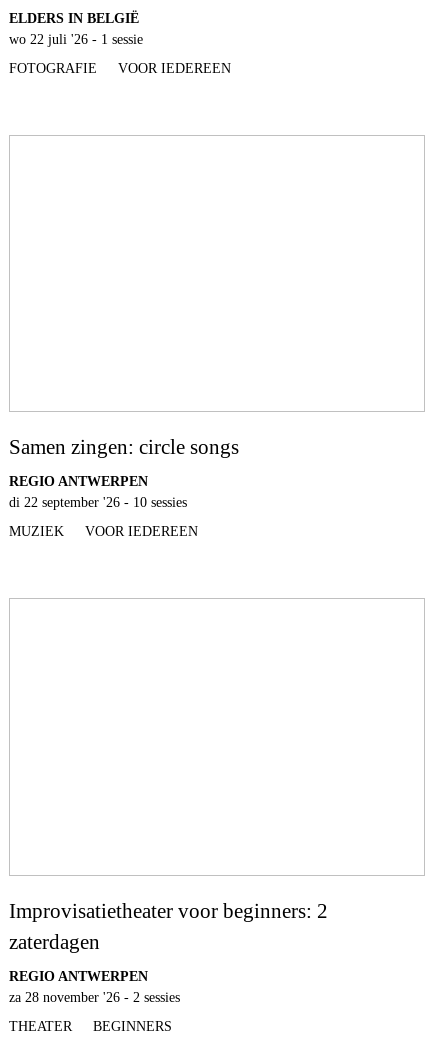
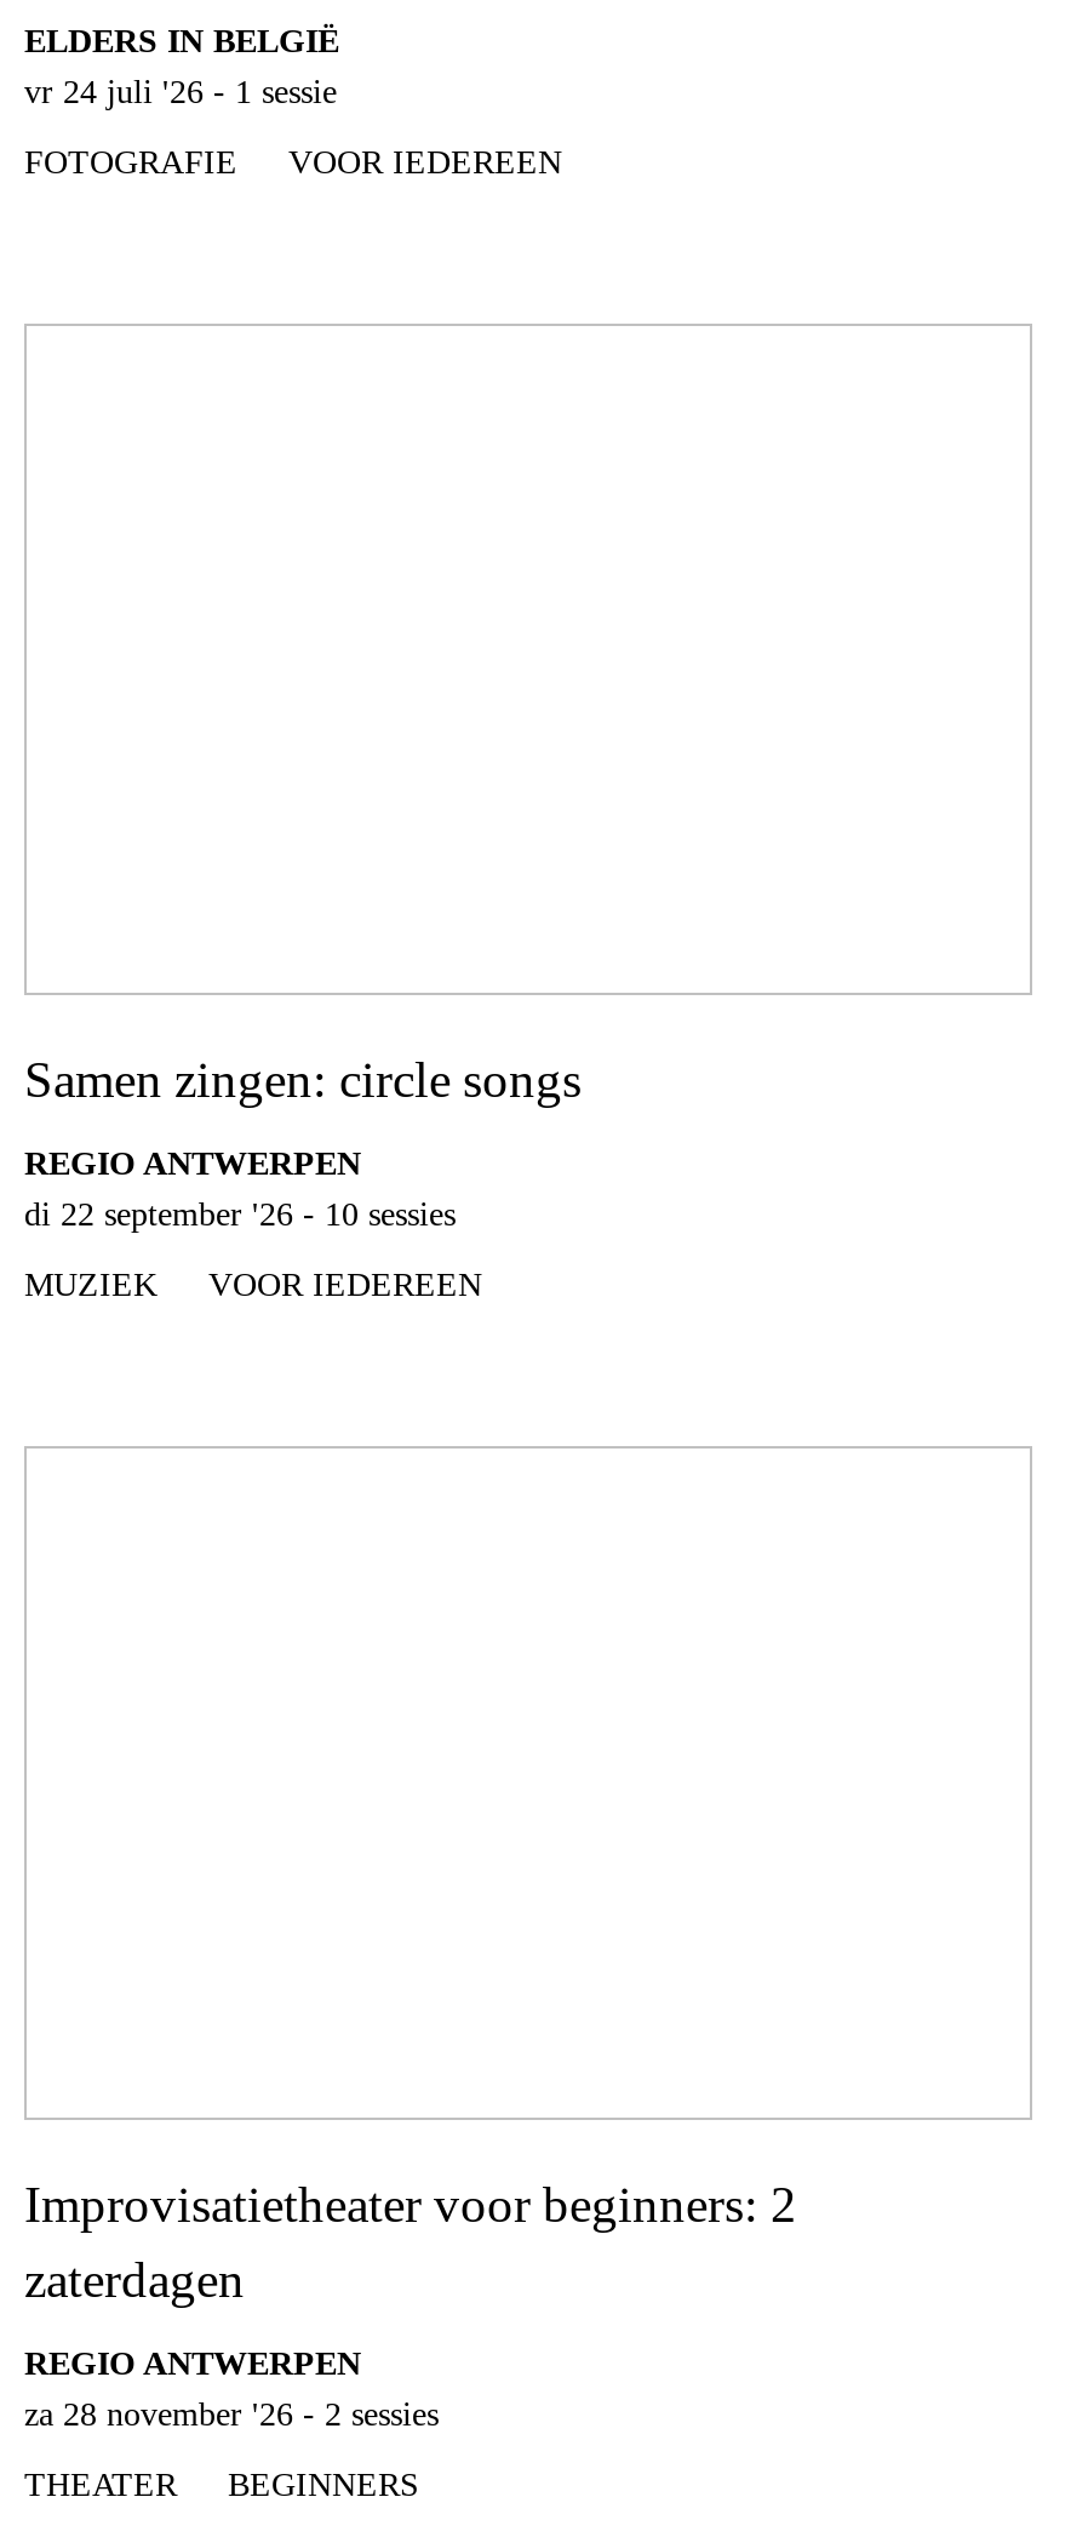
- wo 22 juli '26 - 1 sessie
+ vr 24 juli '26 - 1 sessie
